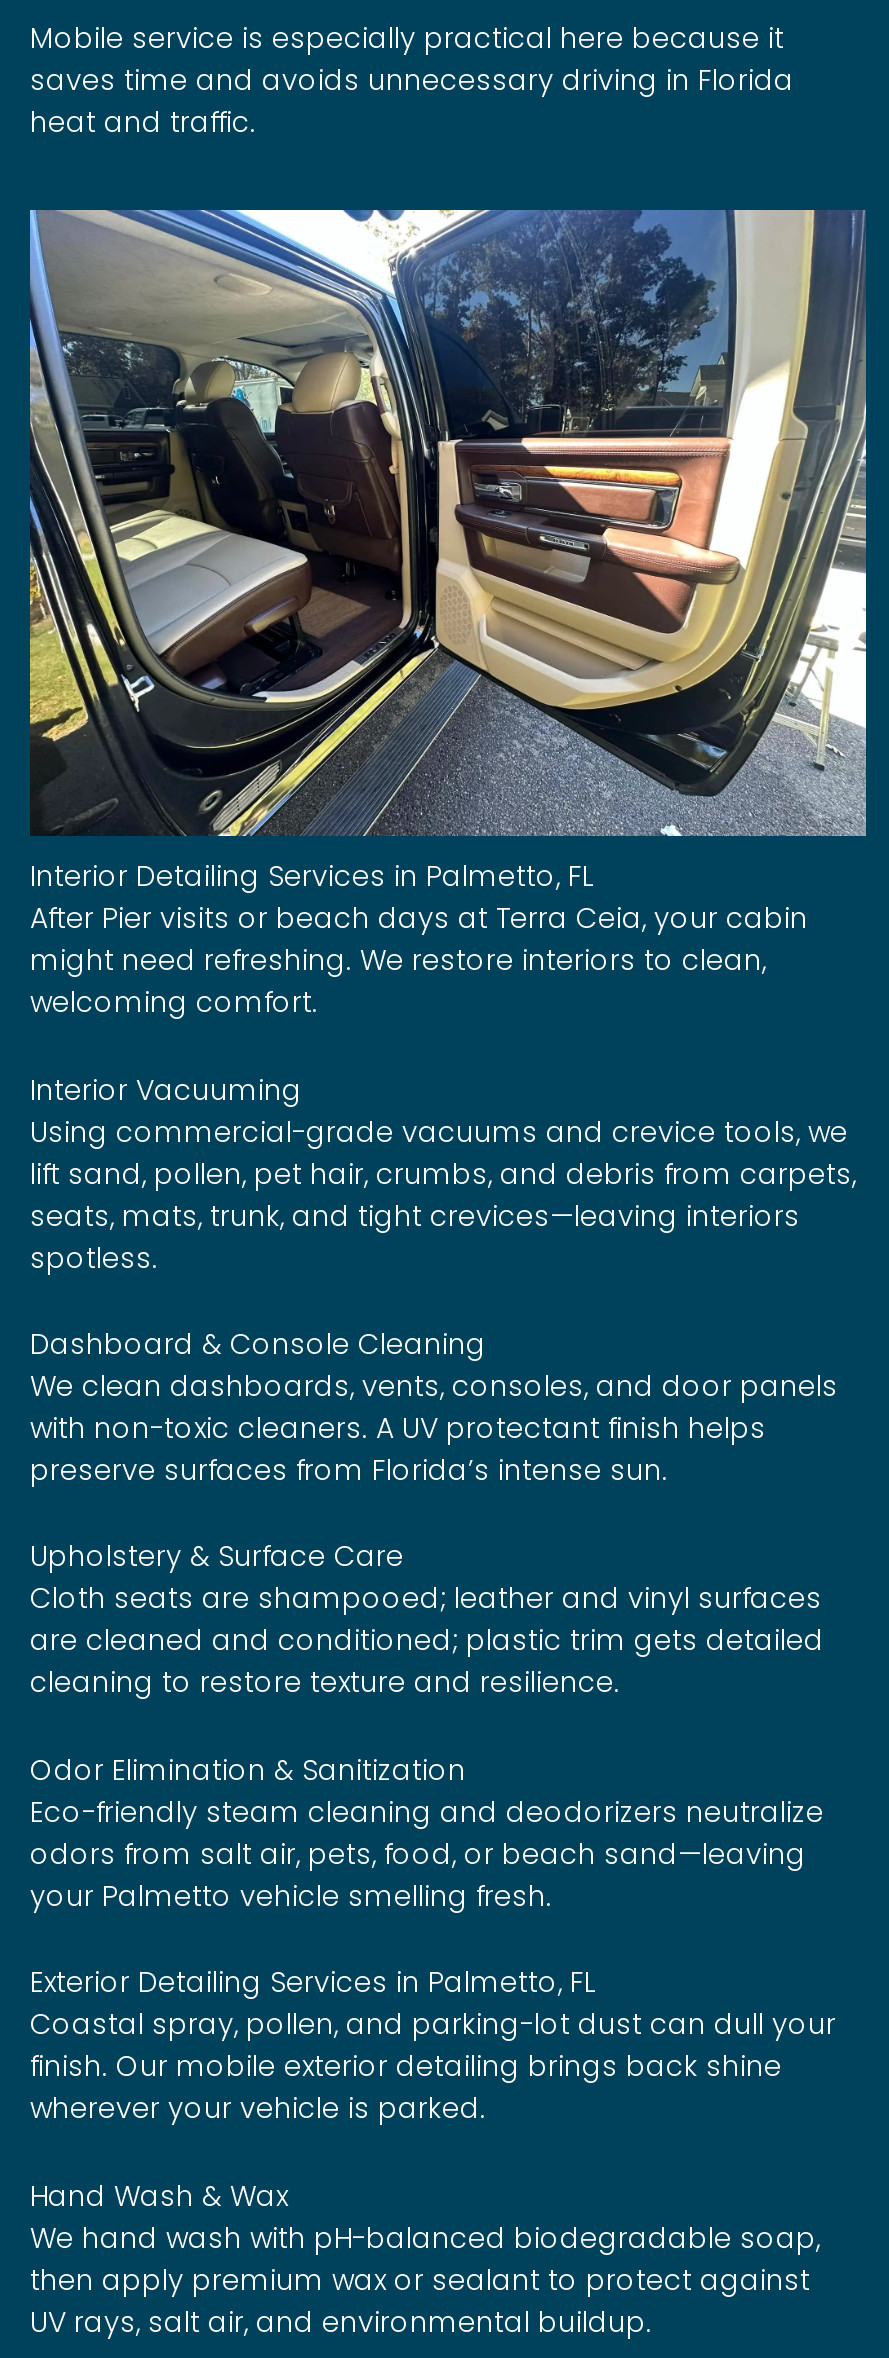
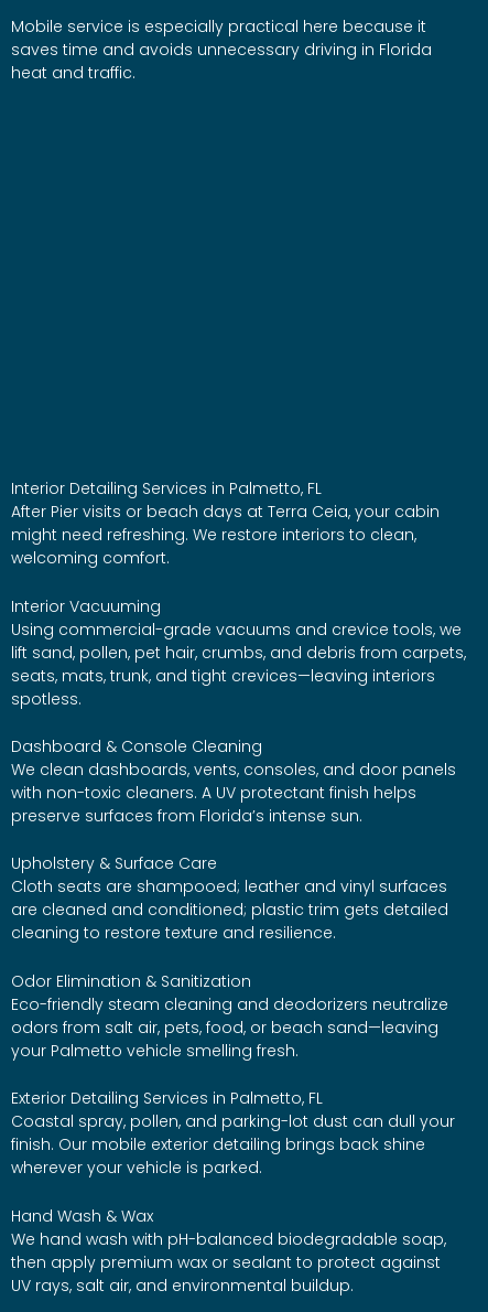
- [image]
